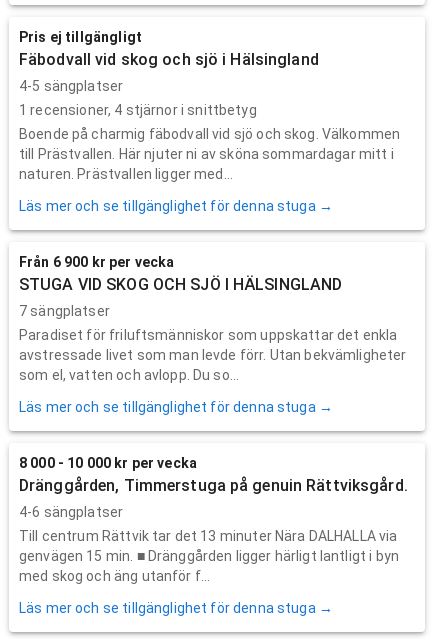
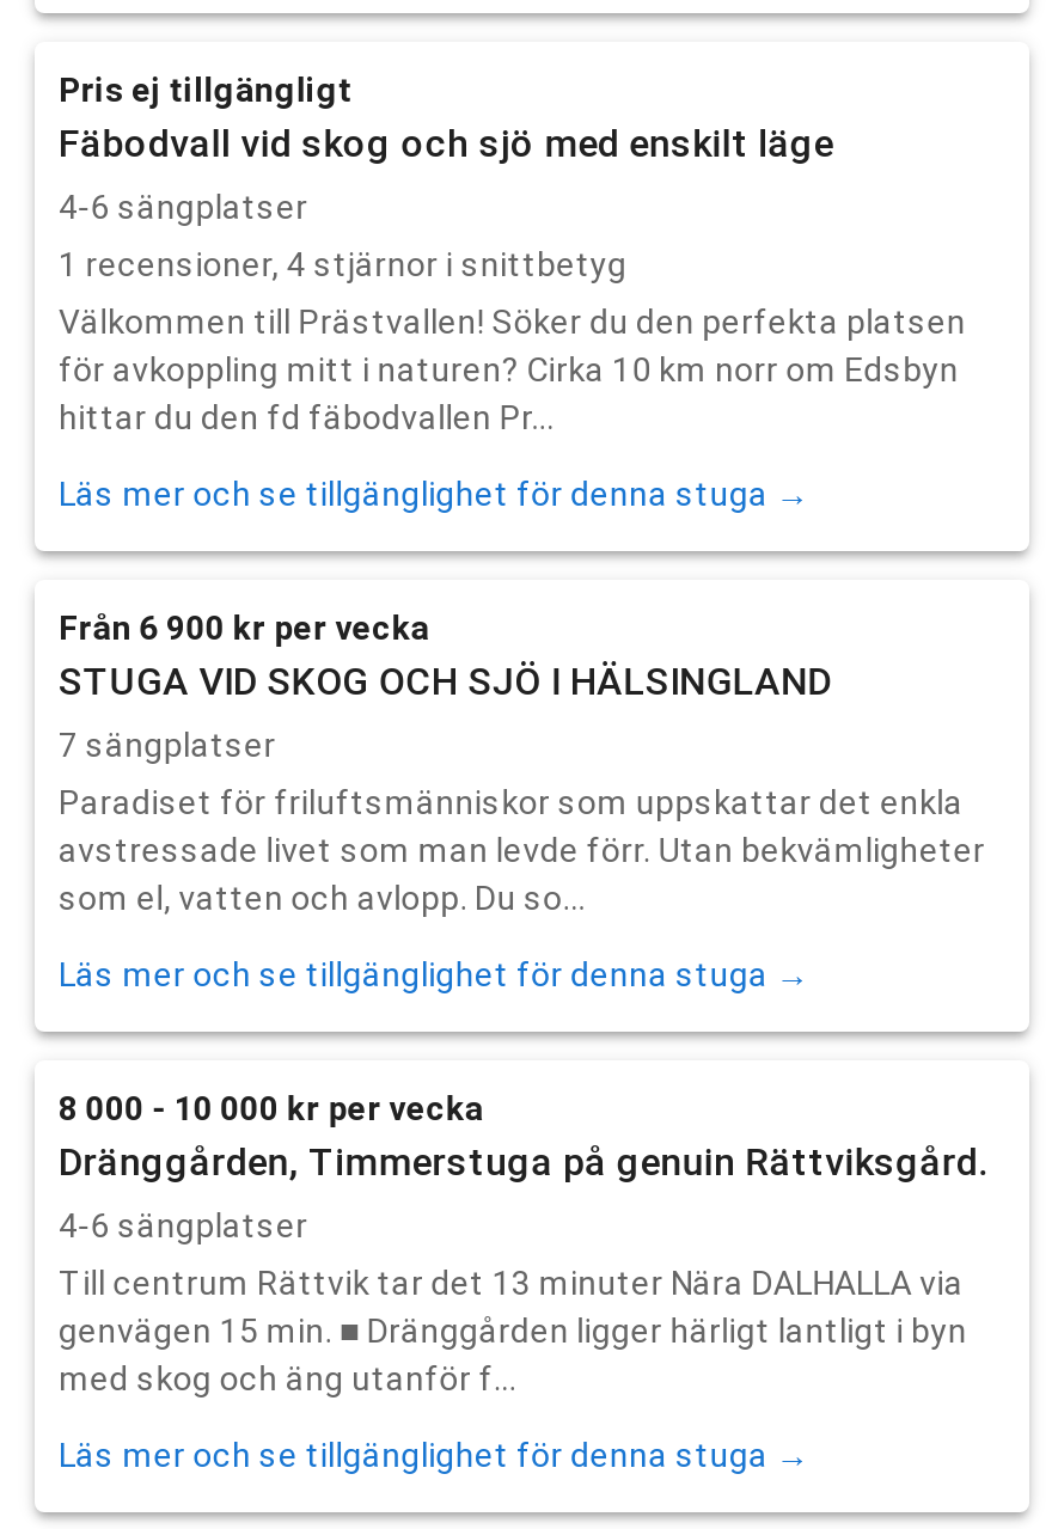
- Fäbodvall vid skog och sjö i Hälsingland
+ Fäbodvall vid skog och sjö med enskilt läge

- 4-5 sängplatser
+ 4-6 sängplatser

- Boende på charmig fäbodvall vid sjö och skog. Välkommen
- till Prästvallen. Här njuter ni av sköna sommardagar mitt i
- naturen. Prästvallen ligger med...
+ Välkommen till Prästvallen! Söker du den perfekta platsen
+ för avkoppling mitt i naturen? Cirka 10 km norr om Edsbyn
+ hittar du den fd fäbodvallen Pr...
